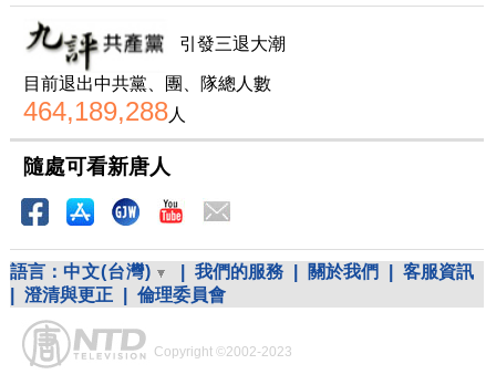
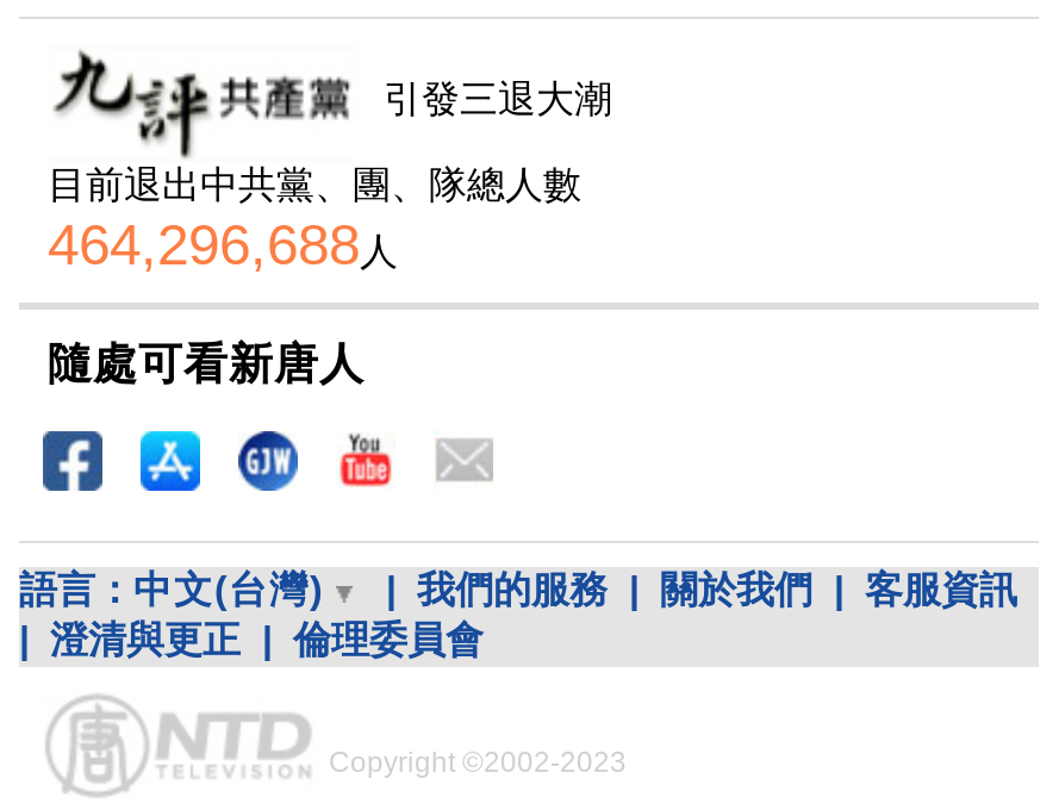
- 464,189,288人
+ 464,296,688人
